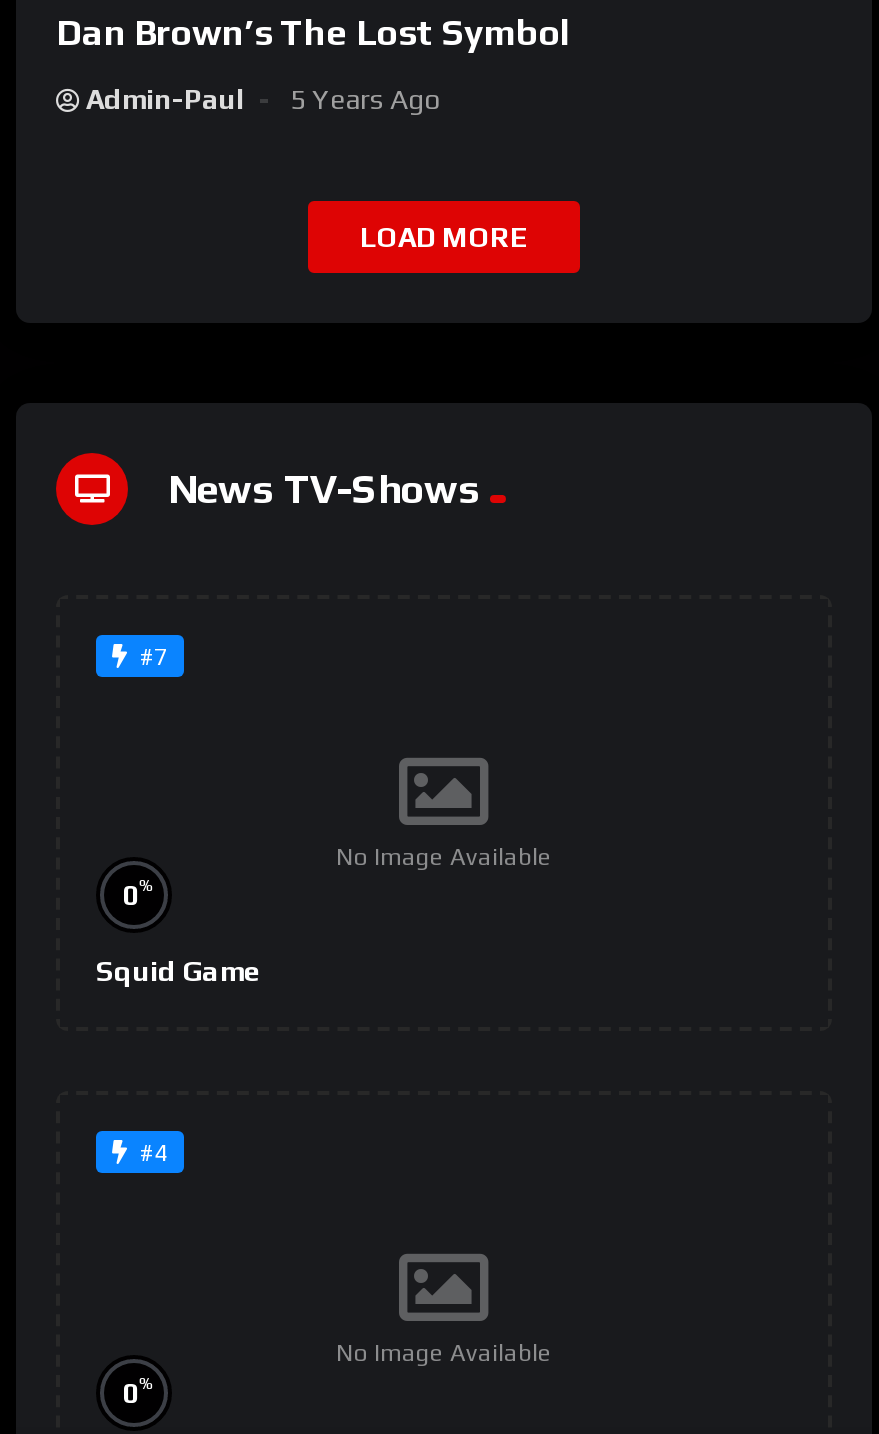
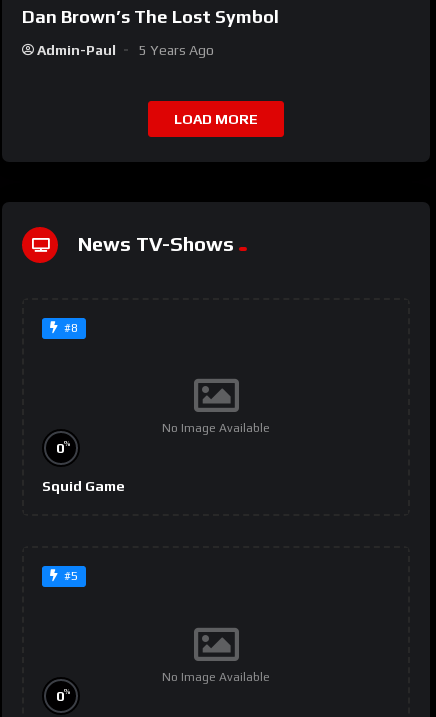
- #7
+ #8

- #4
+ #5
